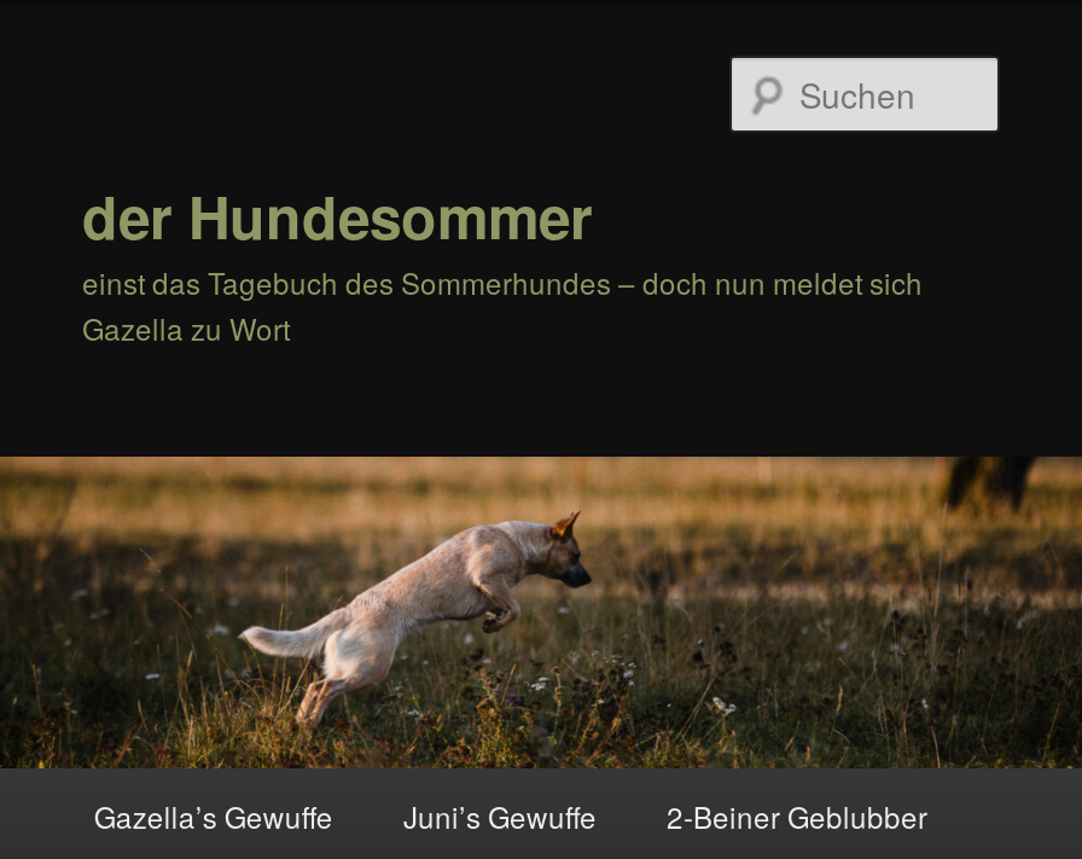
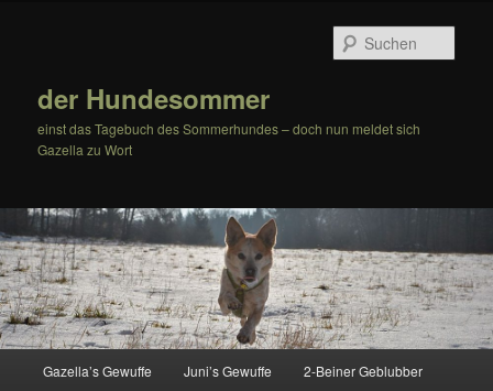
- [image]
+ [image]
